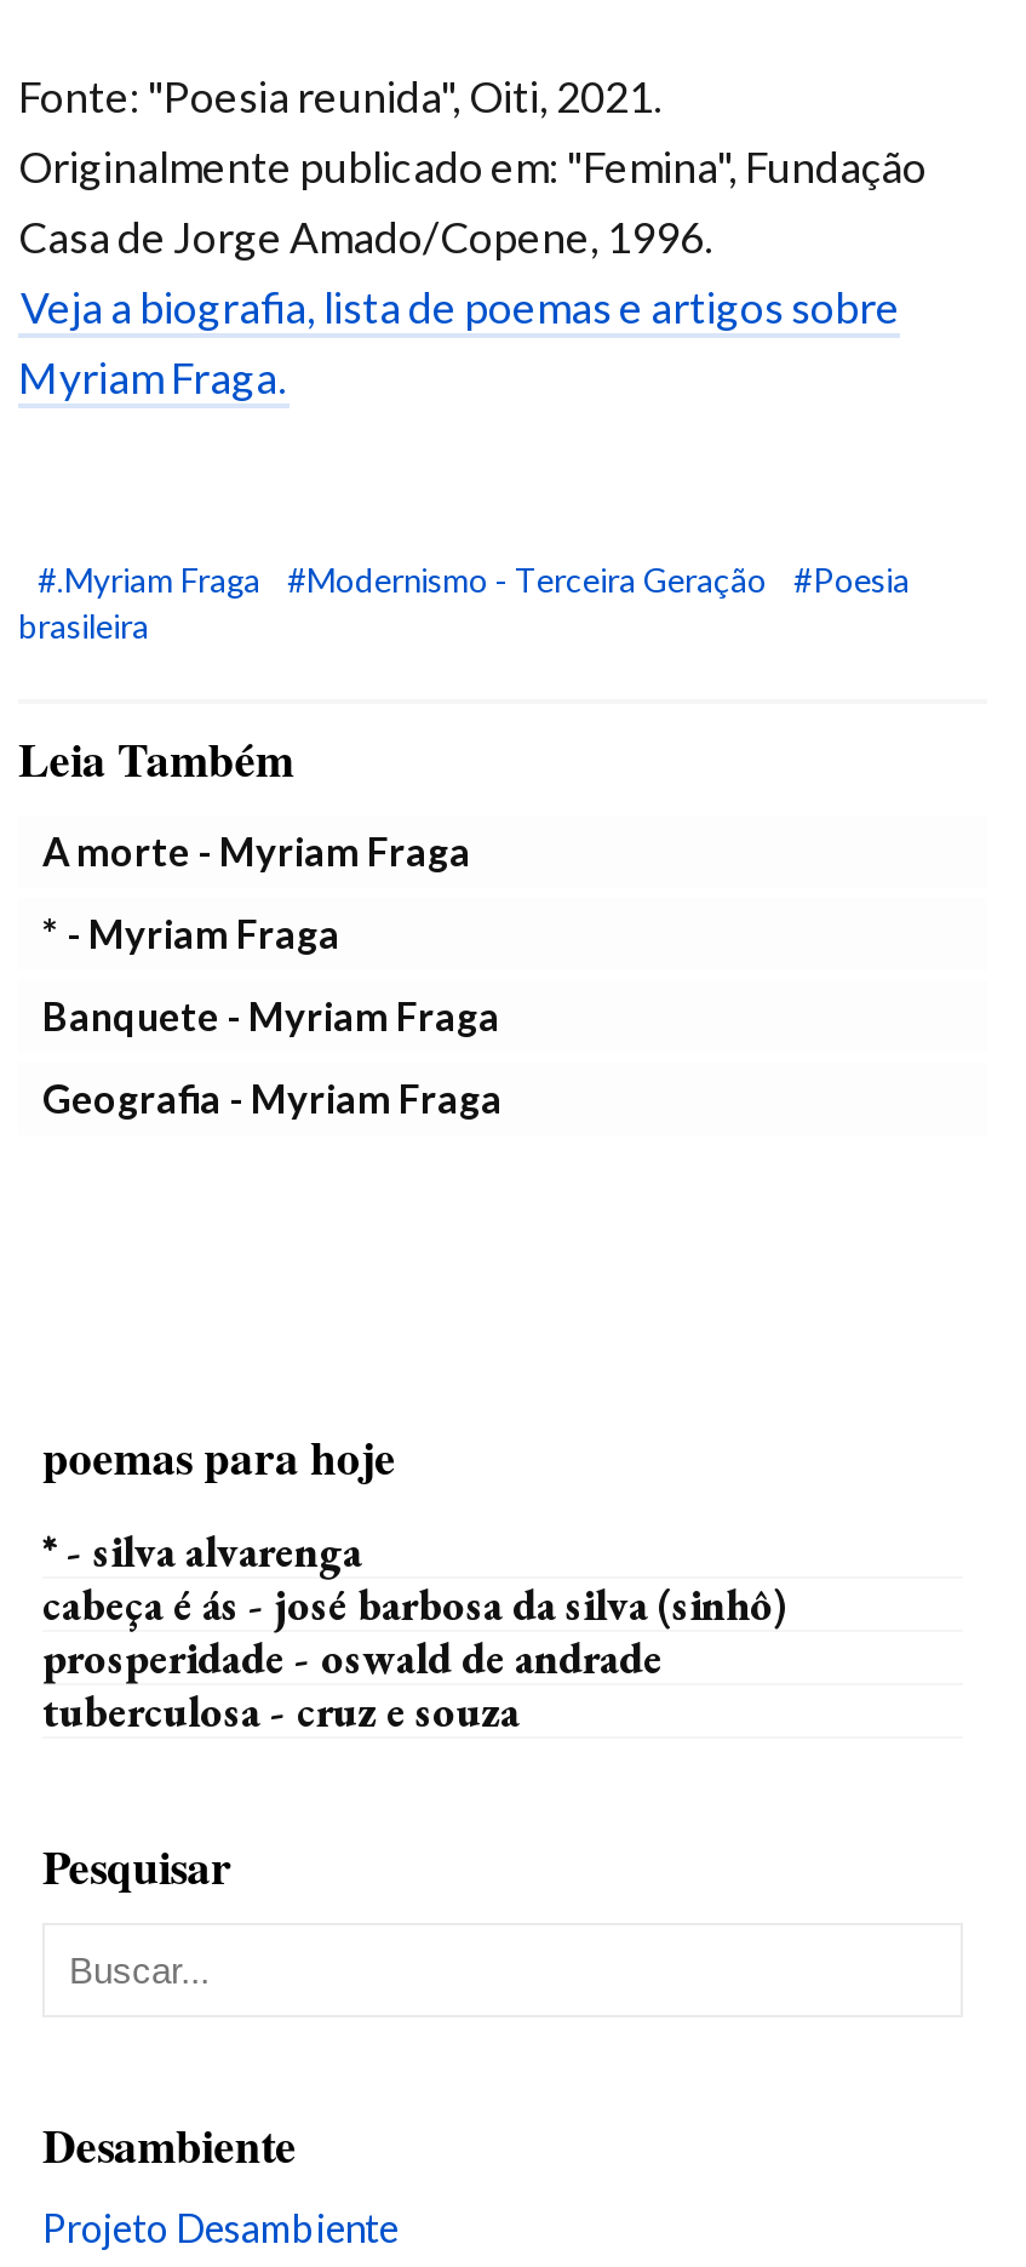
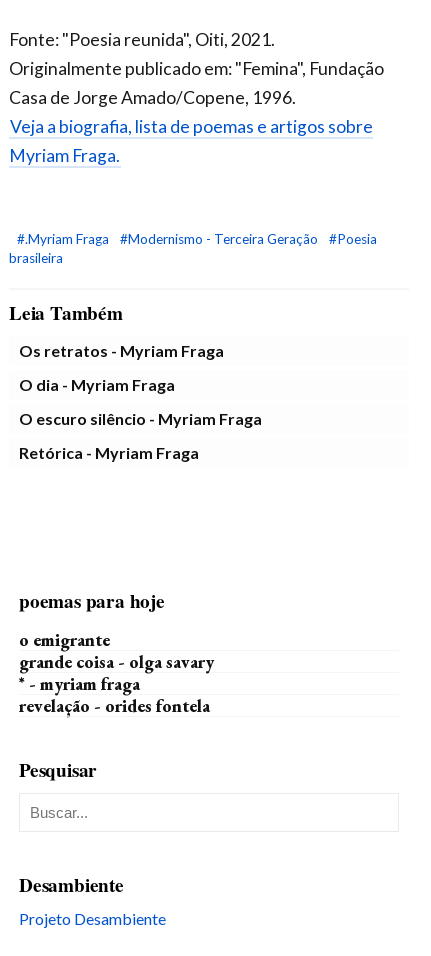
- A morte - Myriam Fraga
+ Os retratos - Myriam Fraga

- * - Myriam Fraga
+ O dia - Myriam Fraga

- Banquete - Myriam Fraga
+ O escuro silêncio - Myriam Fraga

- Geografia - Myriam Fraga
+ Retórica - Myriam Fraga

- * - silva alvarenga
- cabeça é ás - josé barbosa da silva (sinhô)
- prosperidade - oswald de andrade
- tuberculosa - cruz e souza
+ o emigrante
+ grande coisa - olga savary
+ * - myriam fraga
+ revelação - orides fontela
